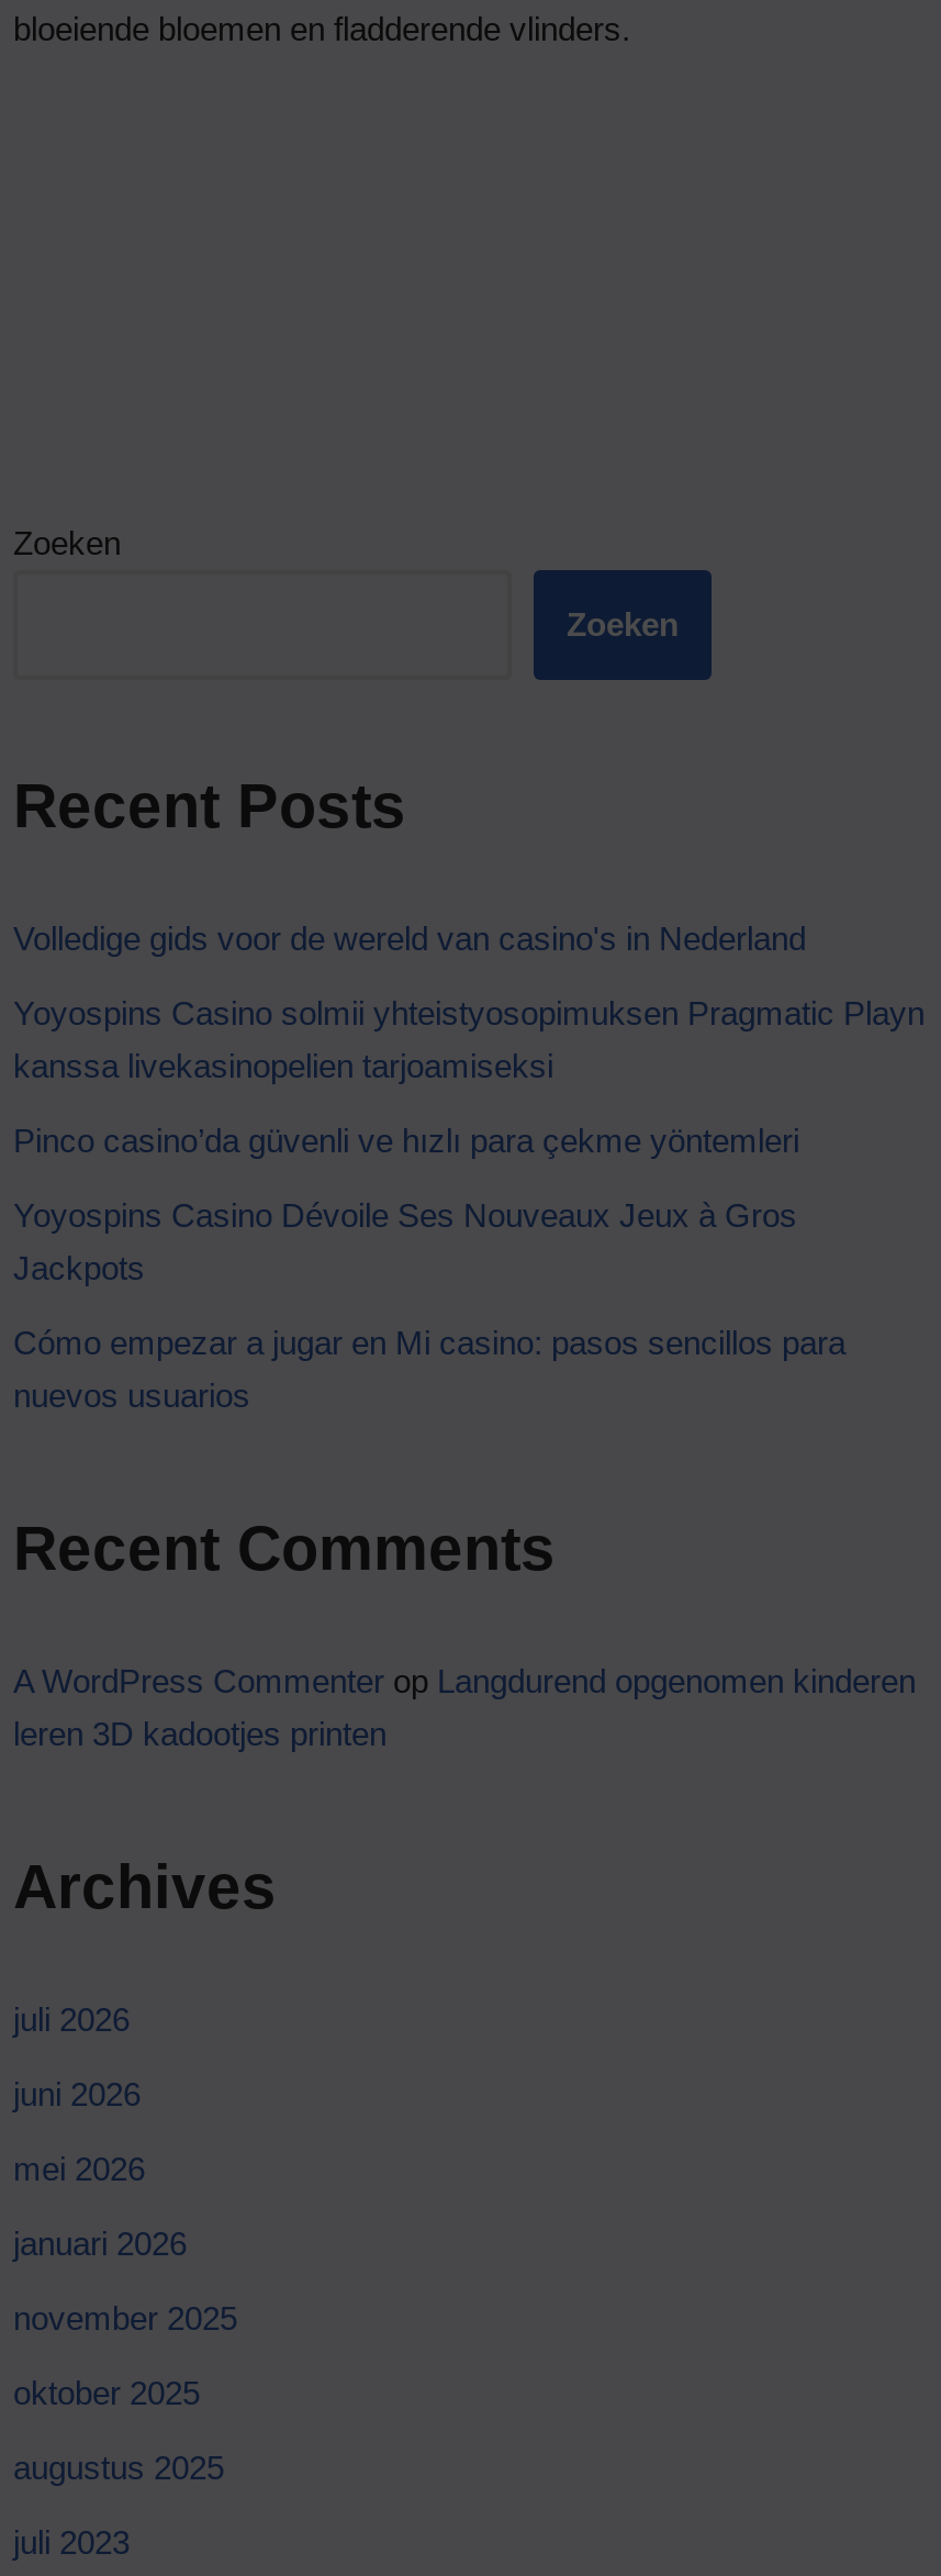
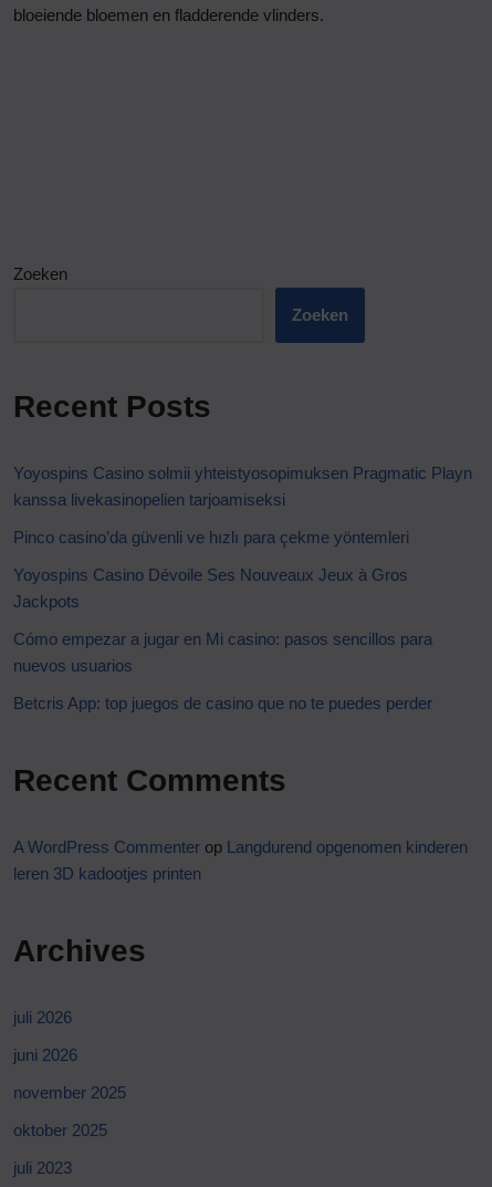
- Volledige gids voor de wereld van casino's in Nederland

+ Betcris App: top juegos de casino que no te puedes perder

- mei 2026
- januari 2026

- augustus 2025
